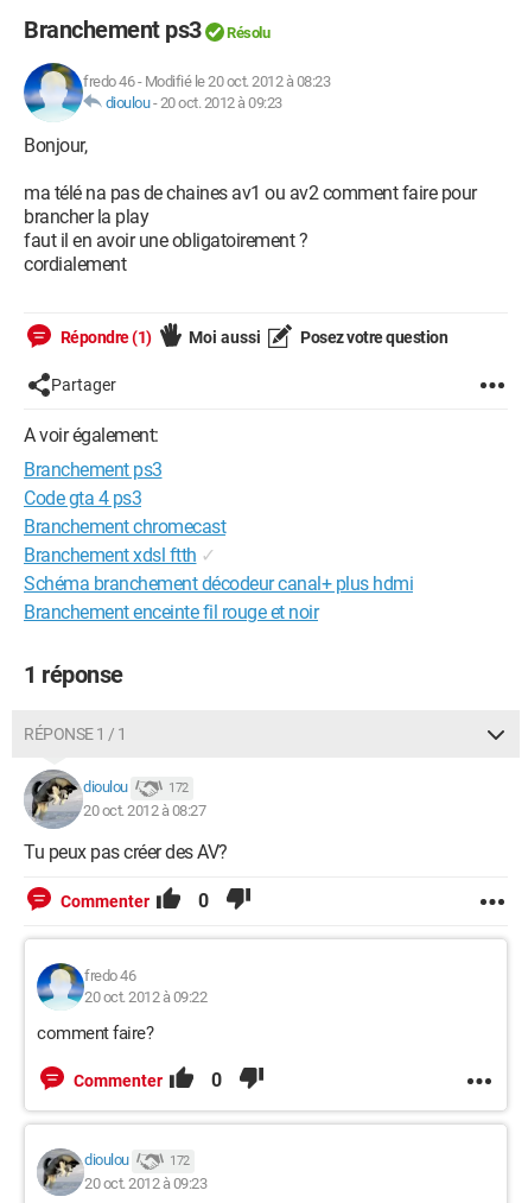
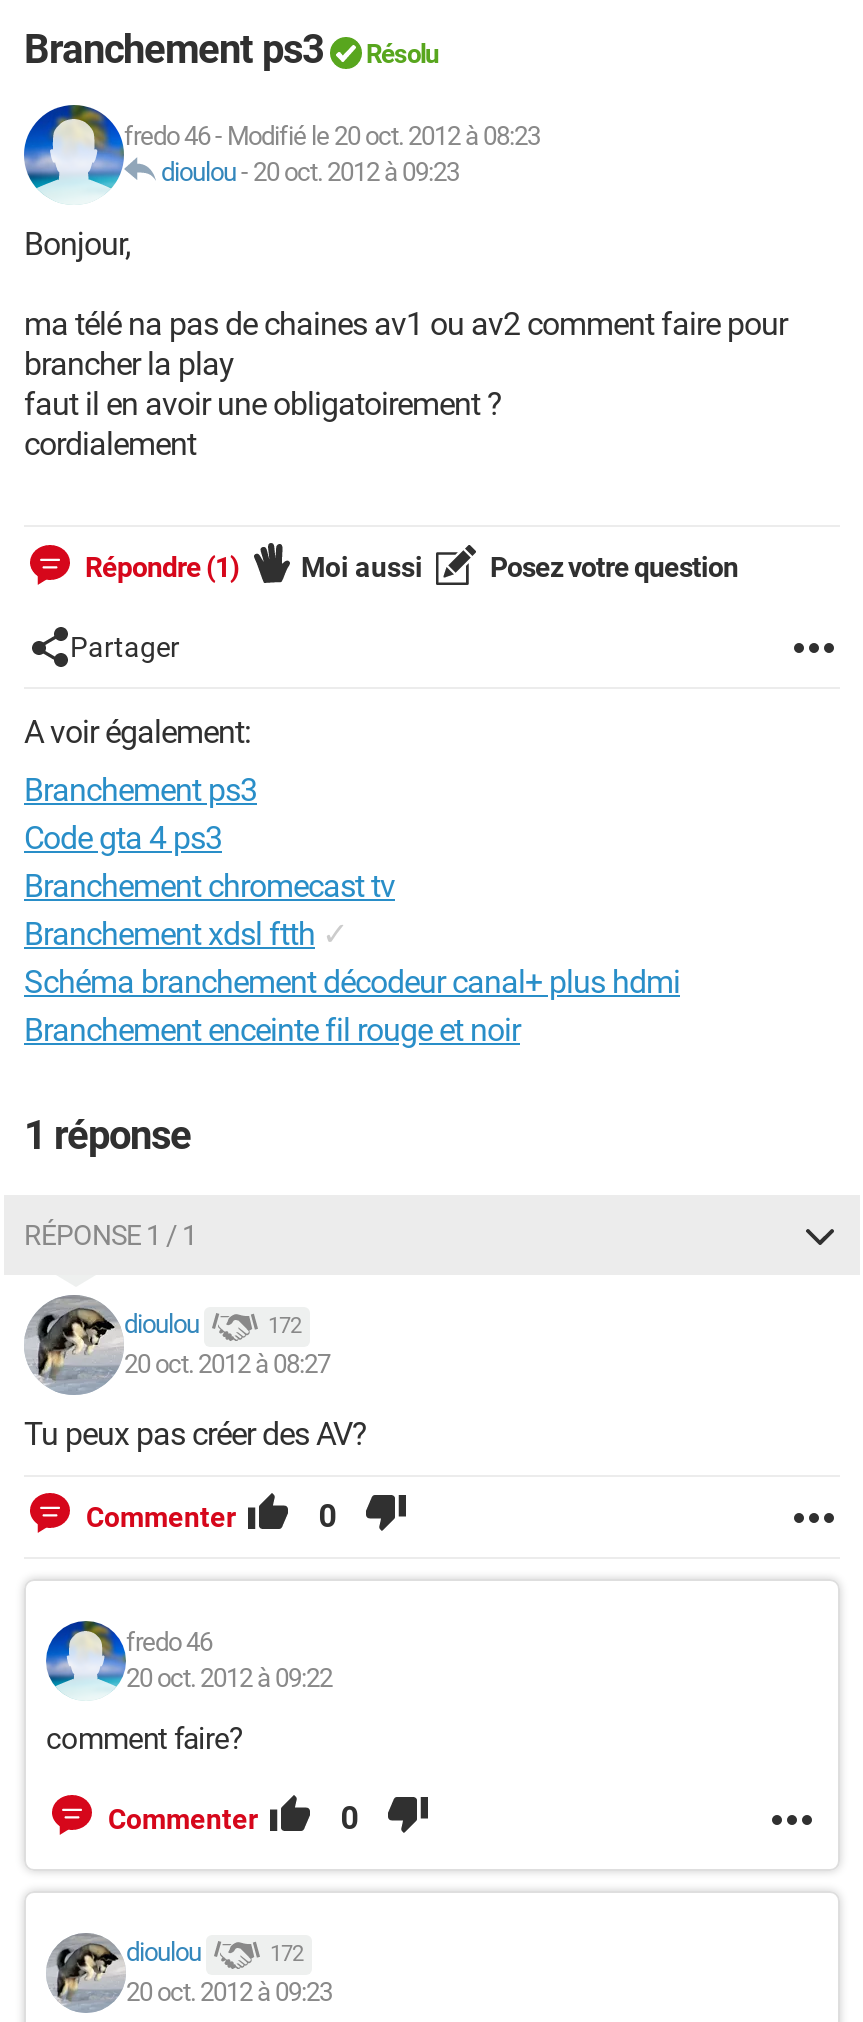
- Branchement chromecast
+ Branchement chromecast tv
